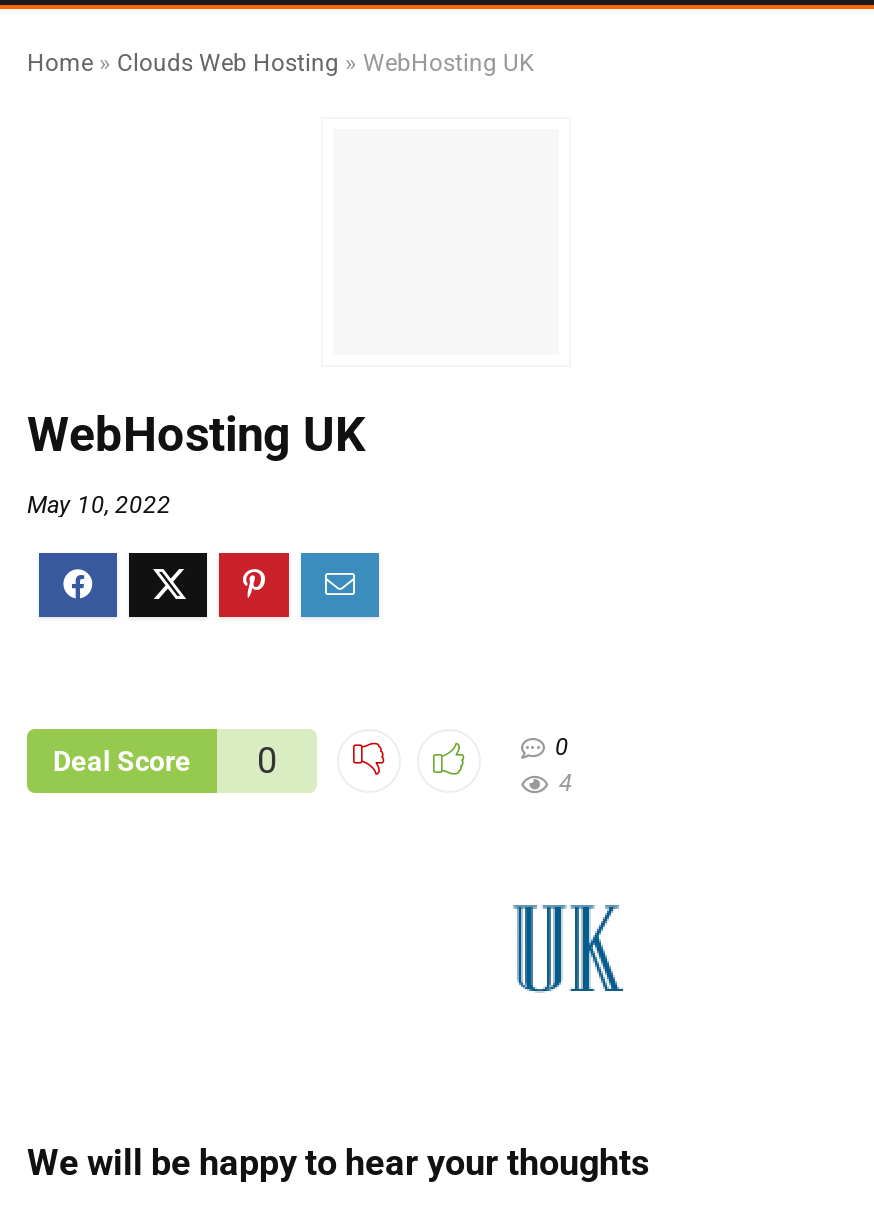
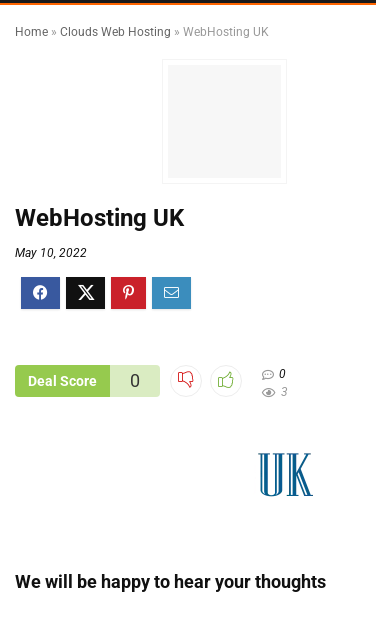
- 4
+ 3
